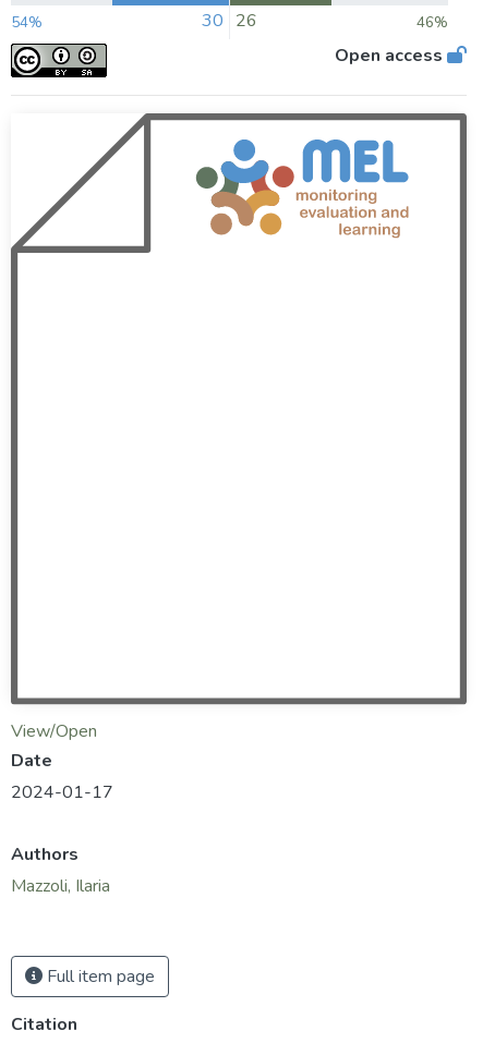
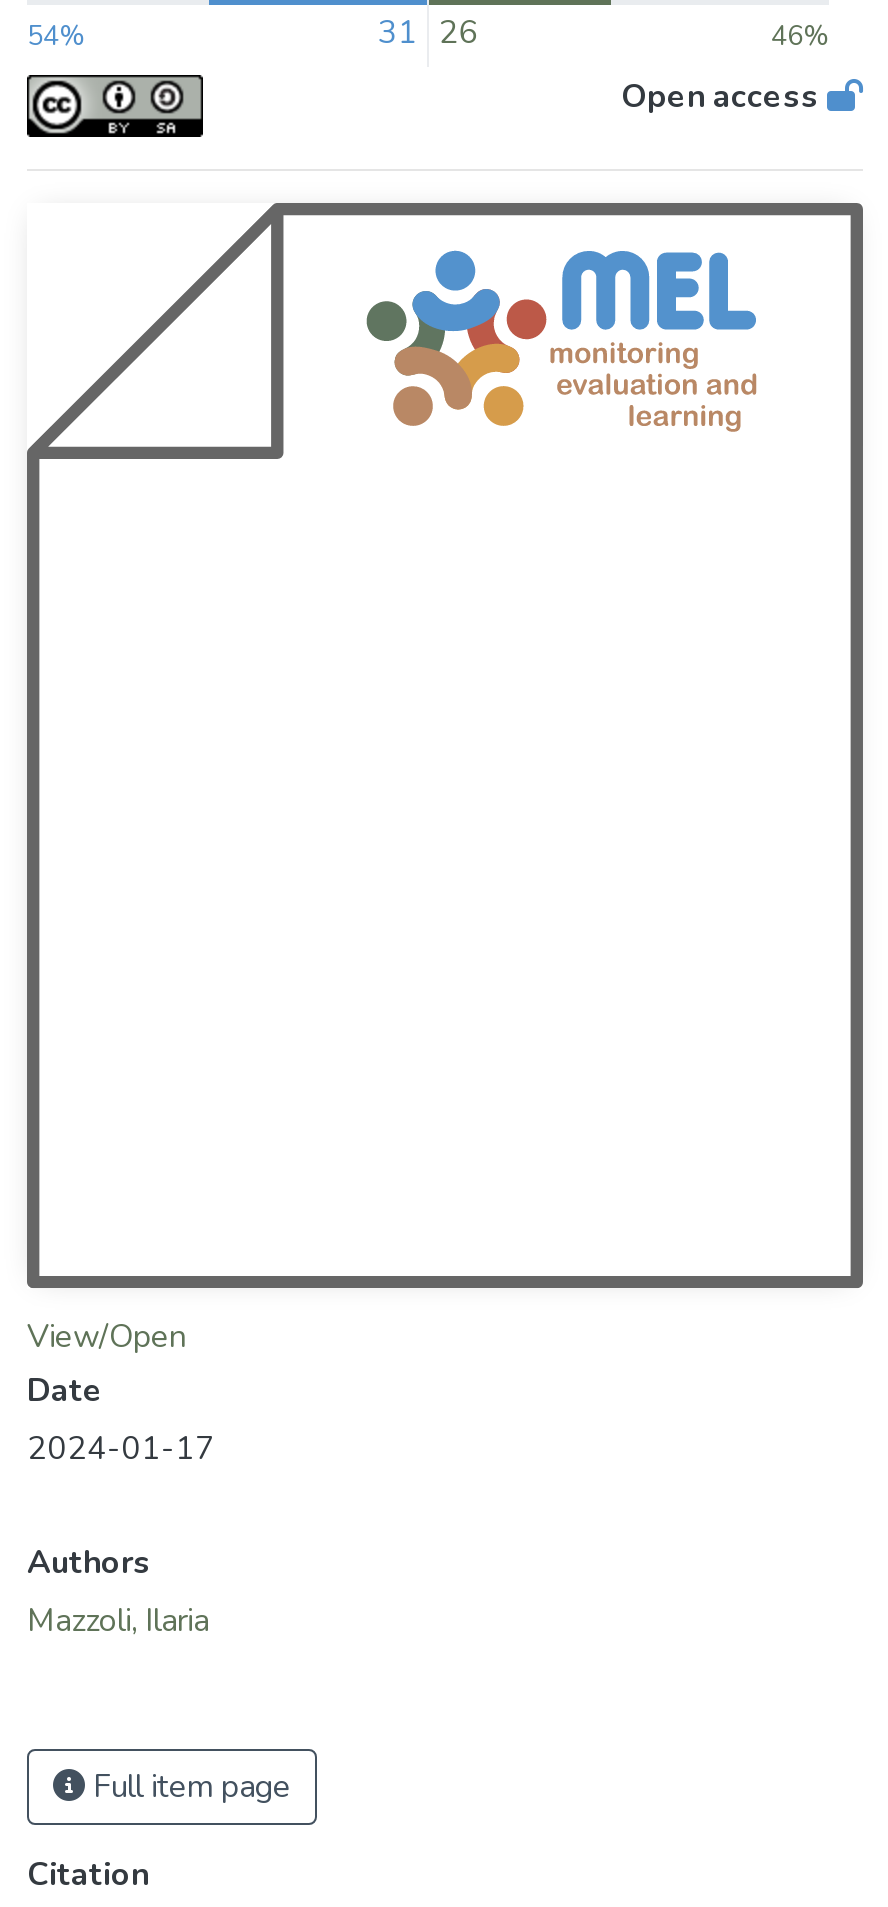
- 30 26
+ 31 26
